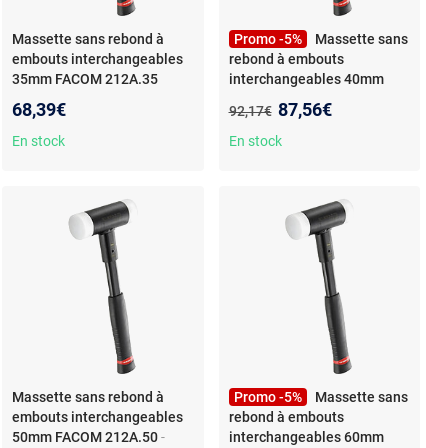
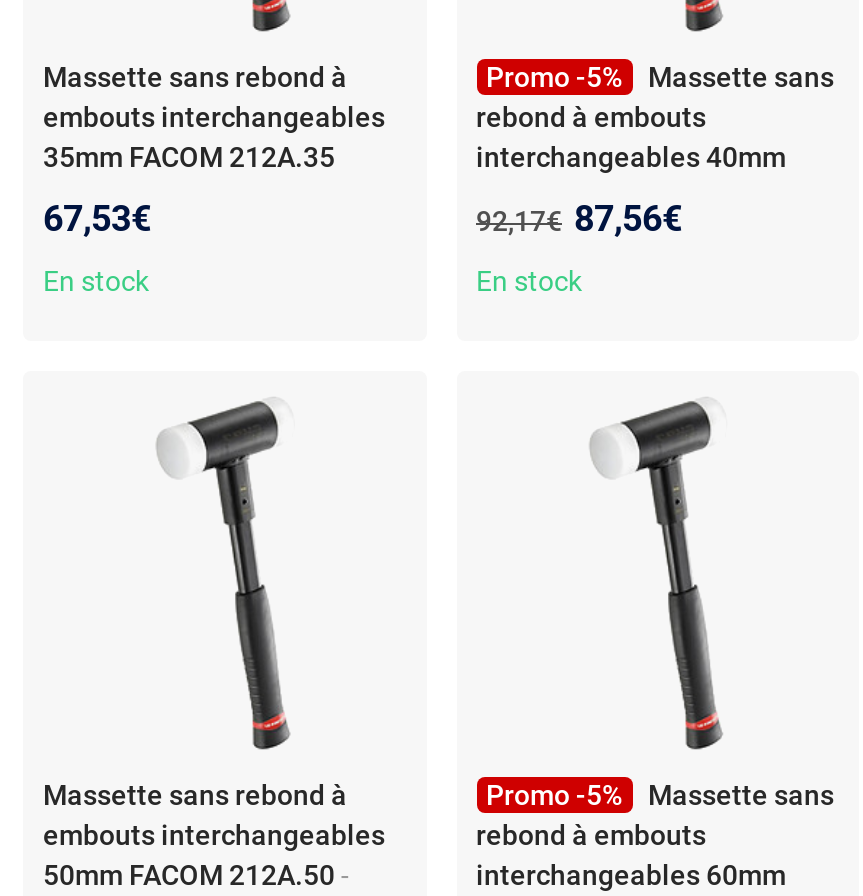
- 68,39€
+ 67,53€
